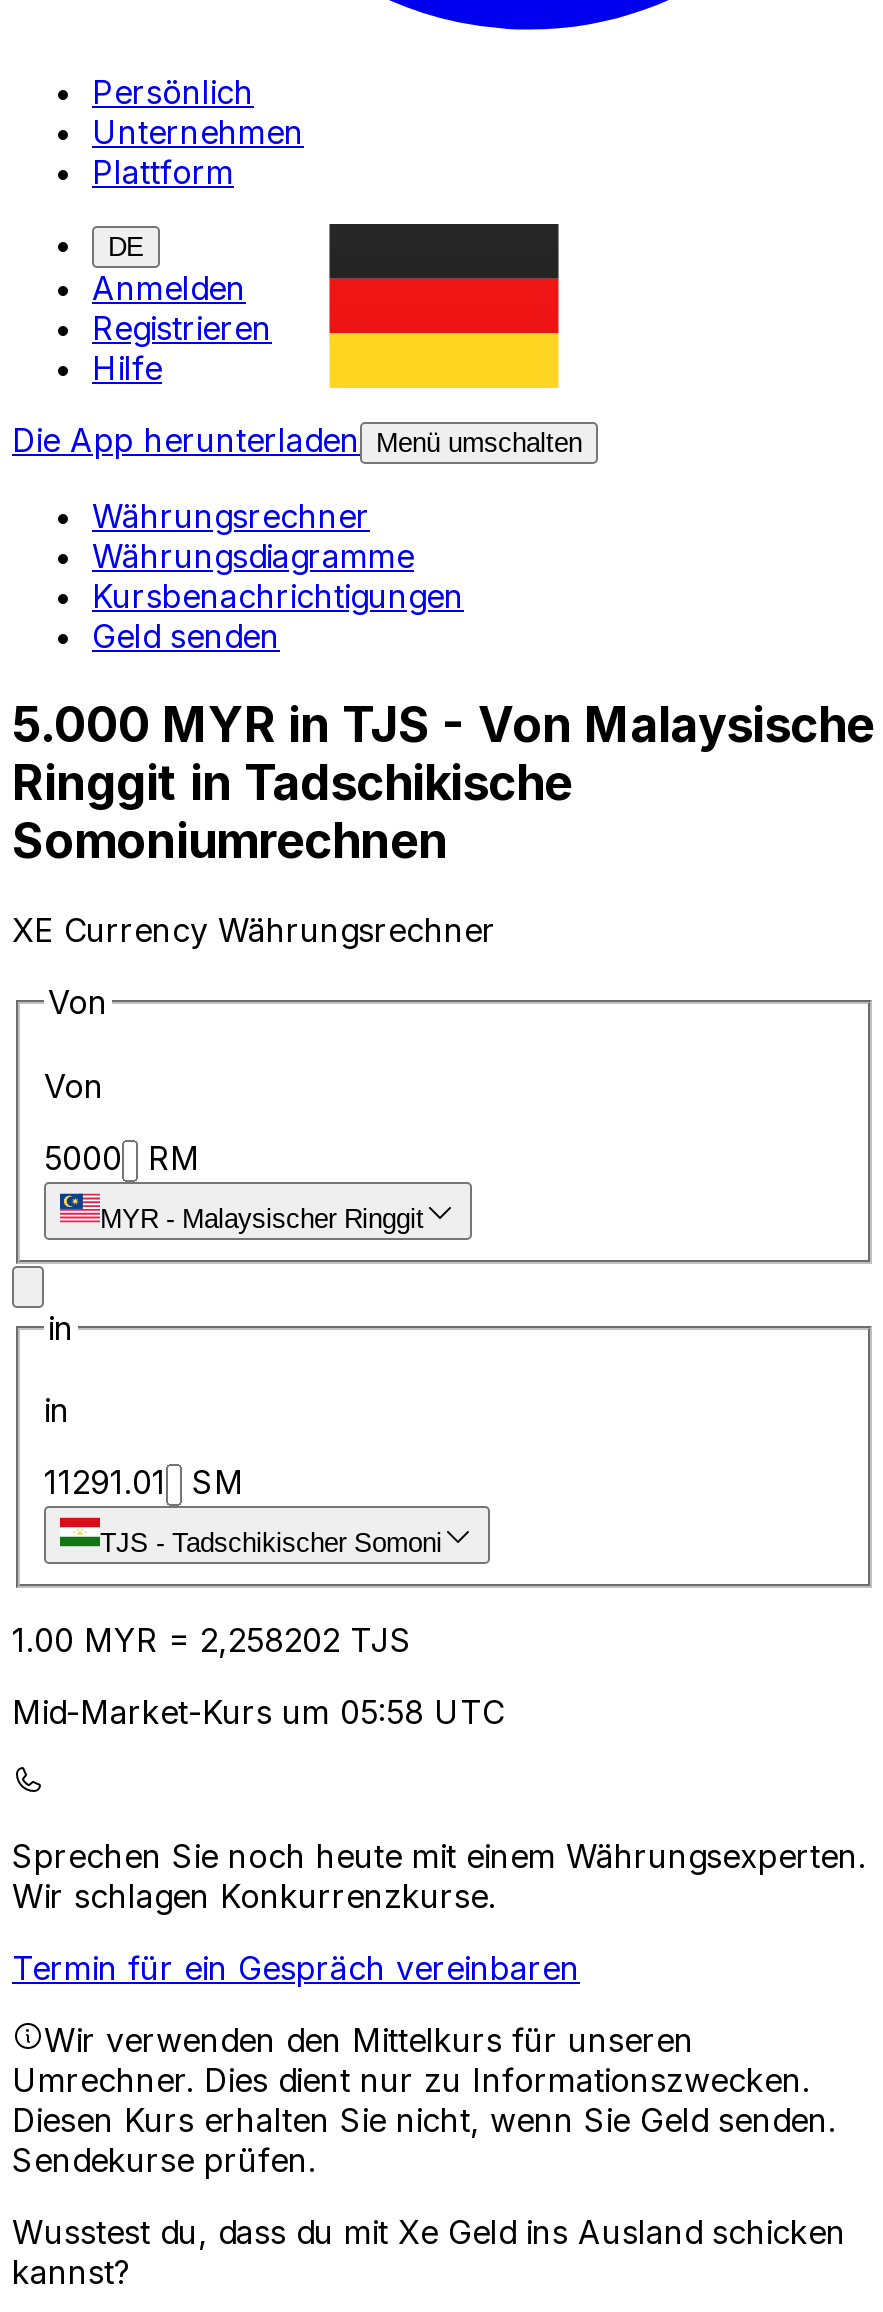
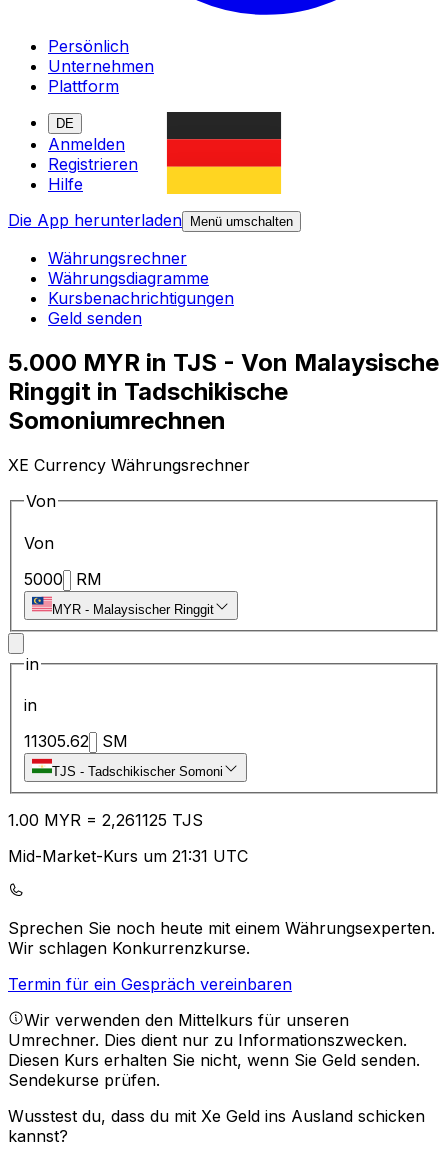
- 11291.01 SM
+ 11305.62 SM

- 1.00 MYR = 2,258202 TJS
+ 1.00 MYR = 2,261125 TJS

- Mid-Market-Kurs um 05:58 UTC
+ Mid-Market-Kurs um 21:31 UTC
